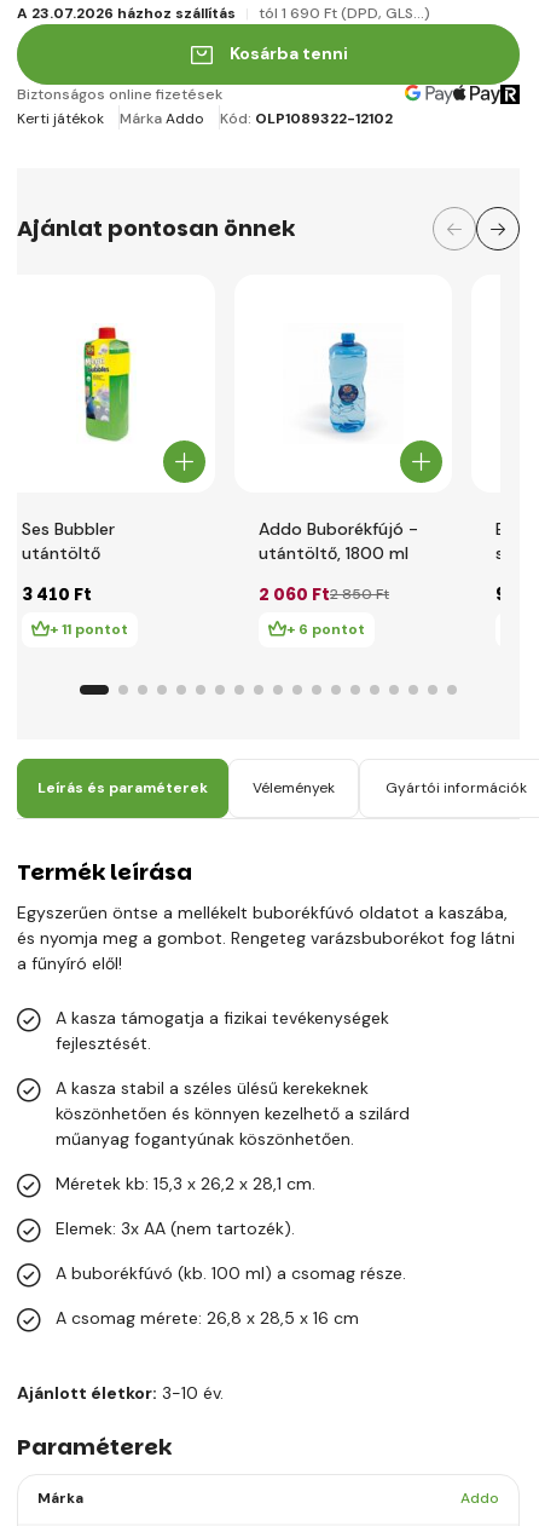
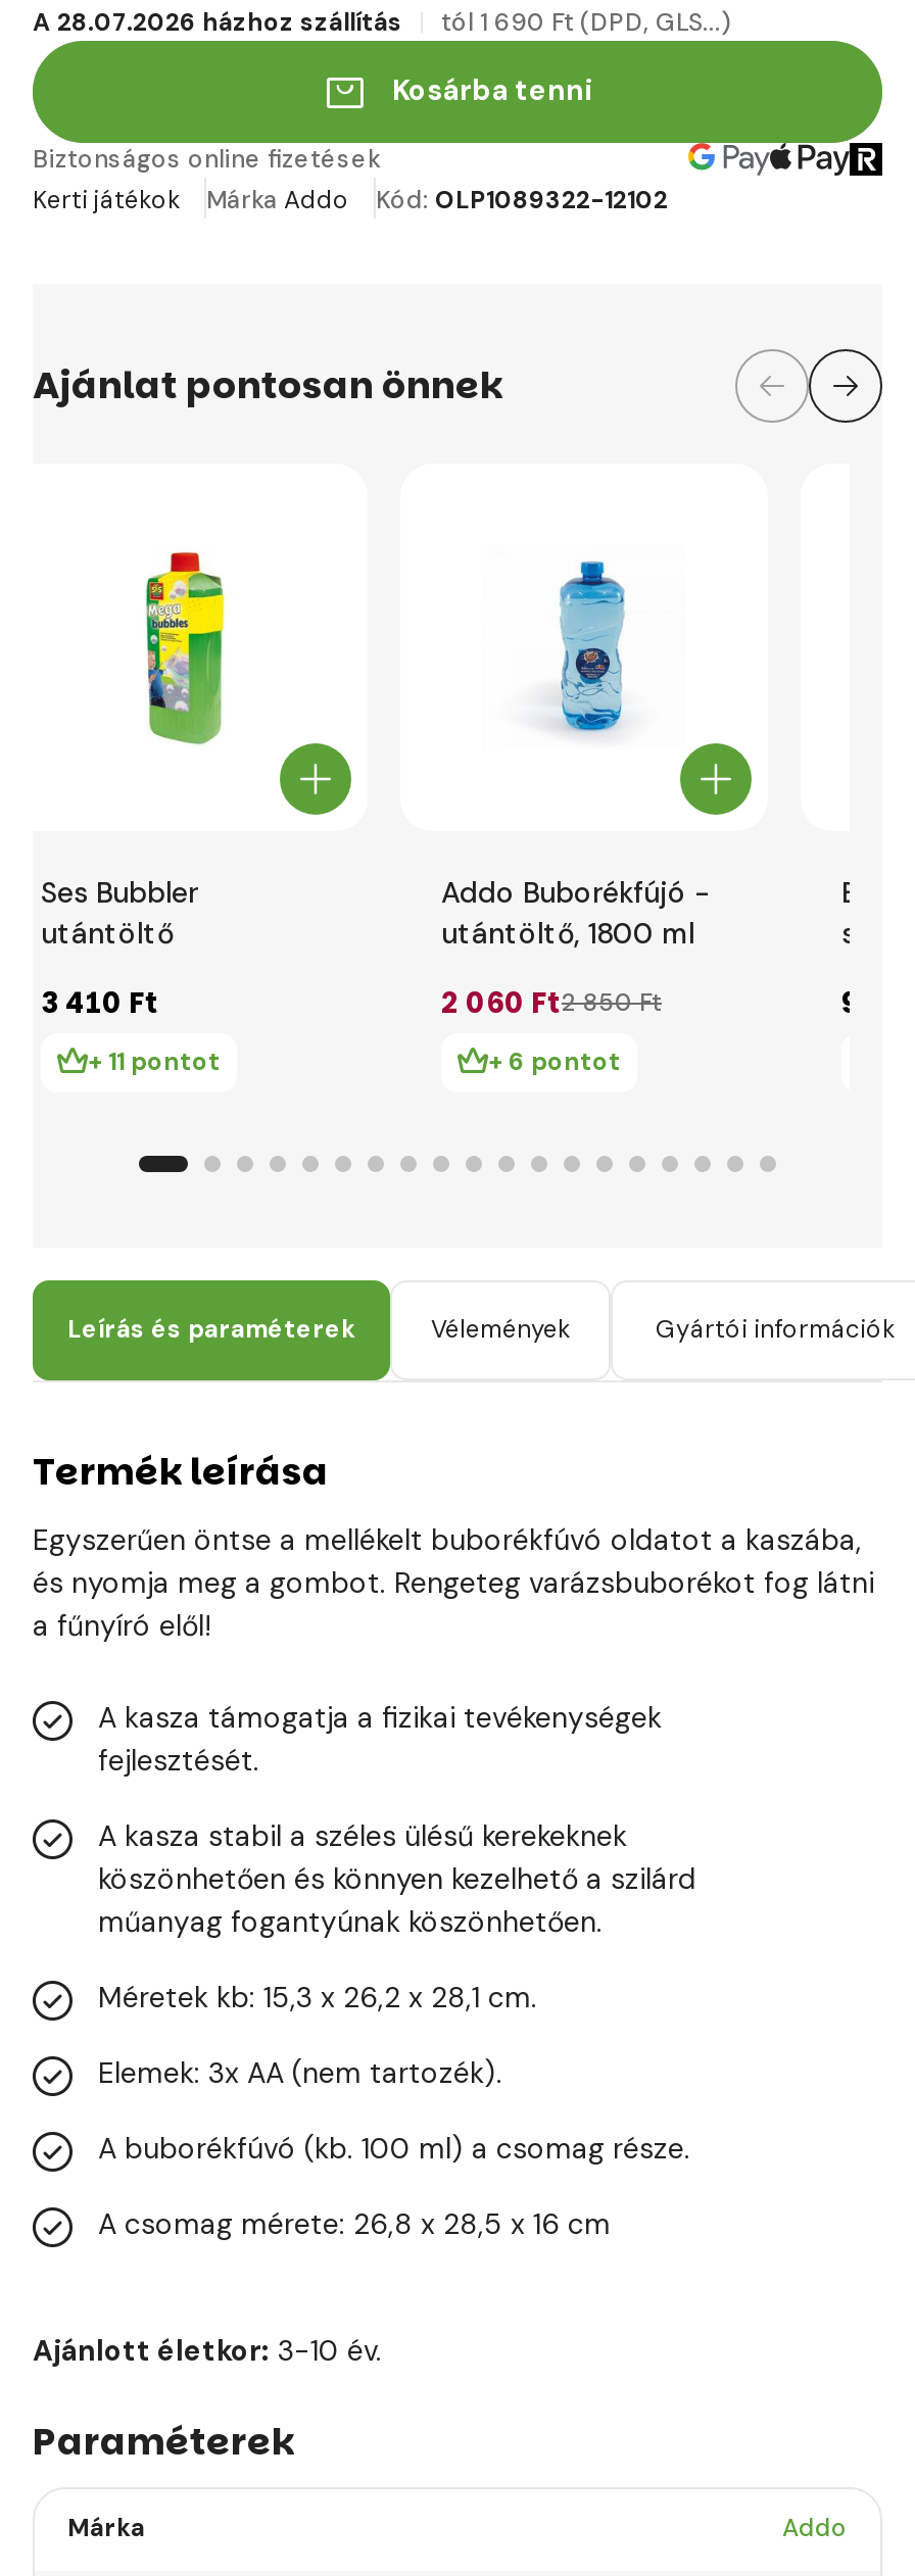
- A 23.07.2026 házhoz szállítás
+ A 28.07.2026 házhoz szállítás
